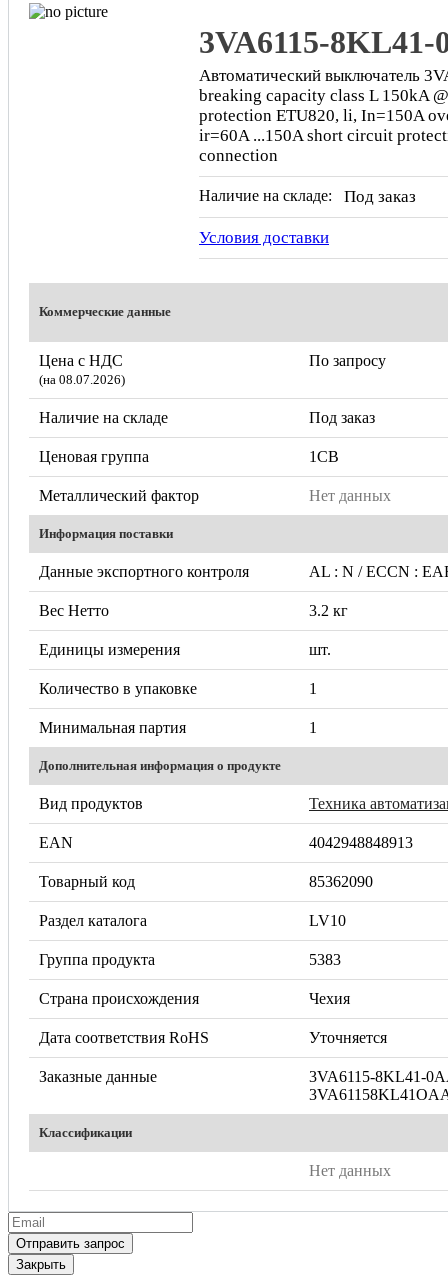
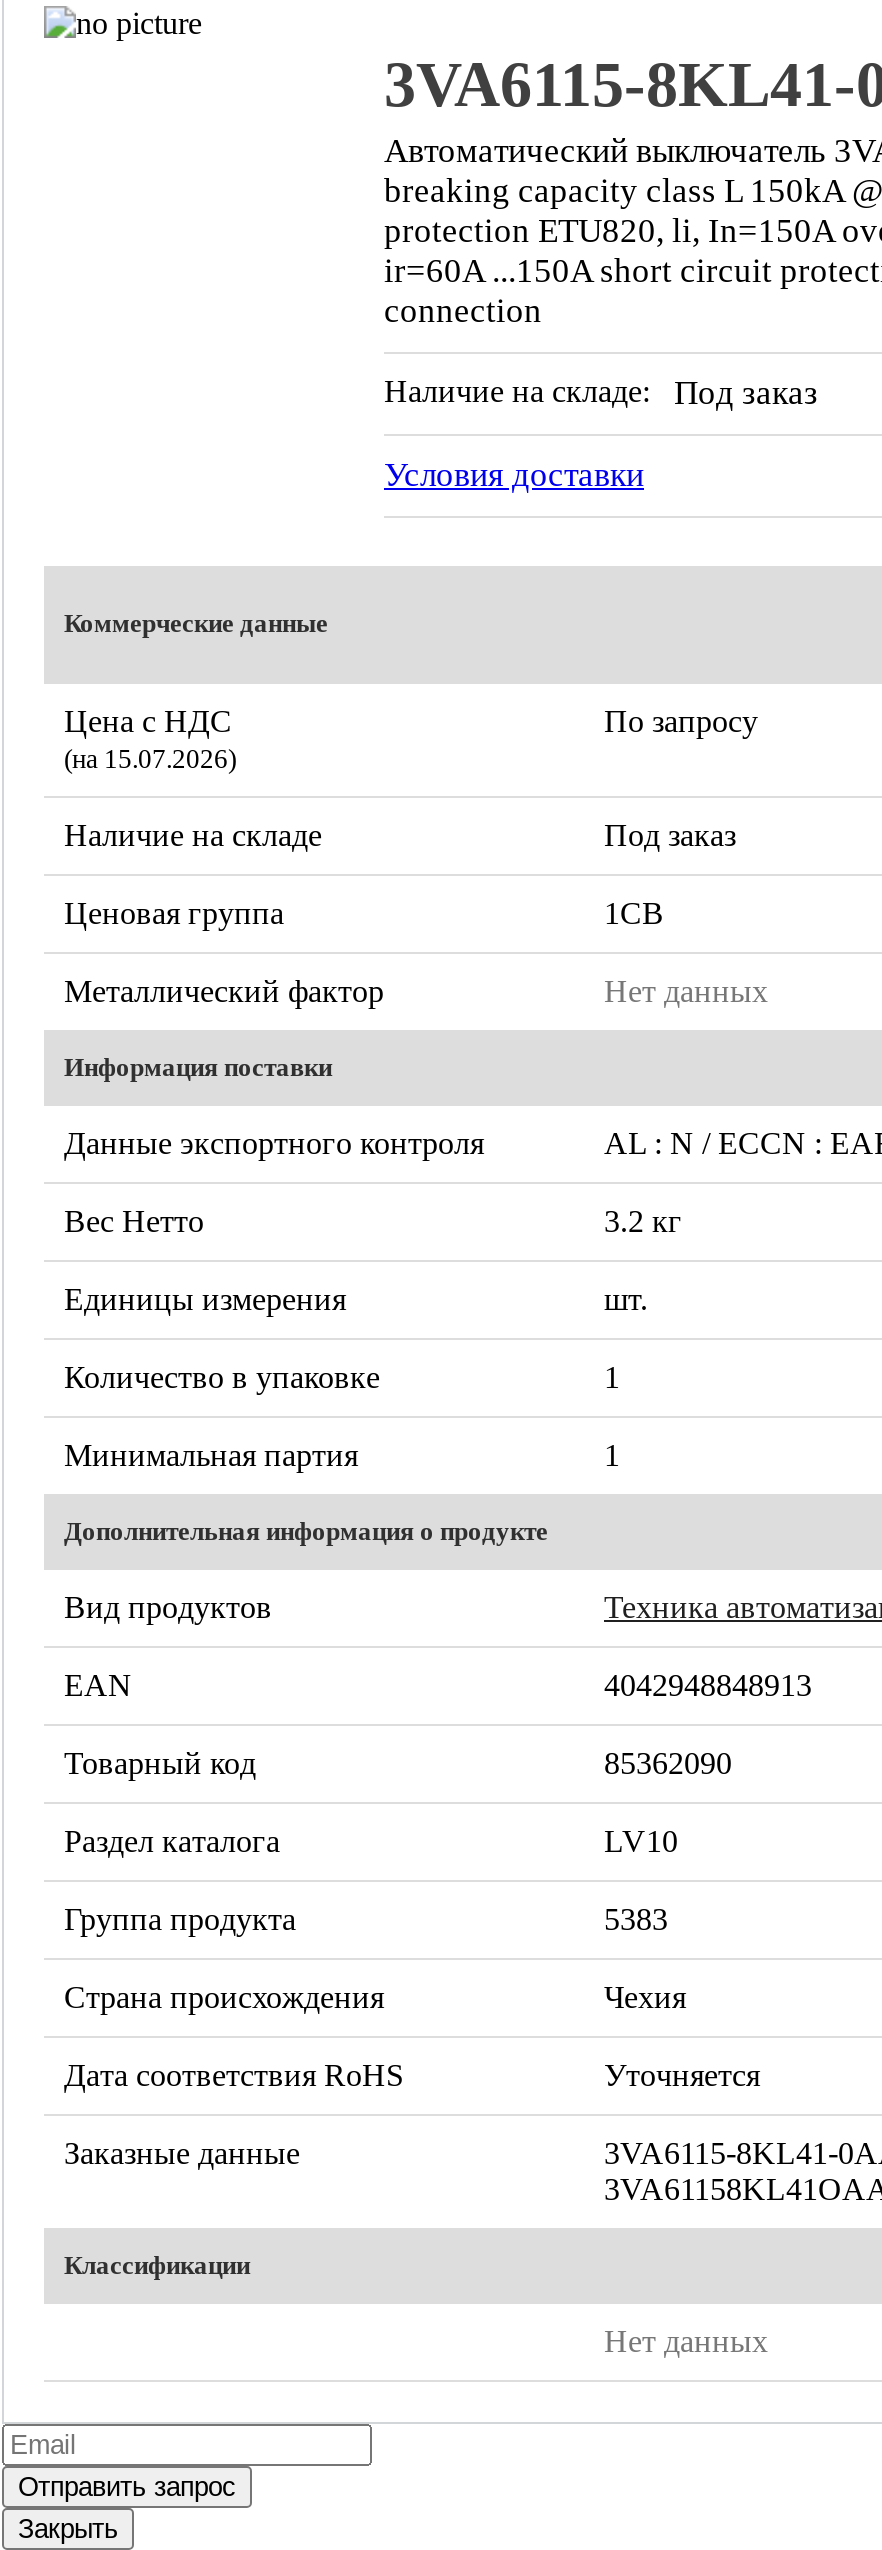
- (на 08.07.2026)
+ (на 15.07.2026)
